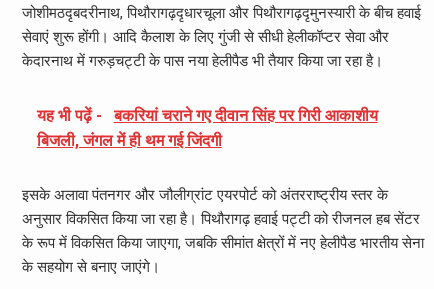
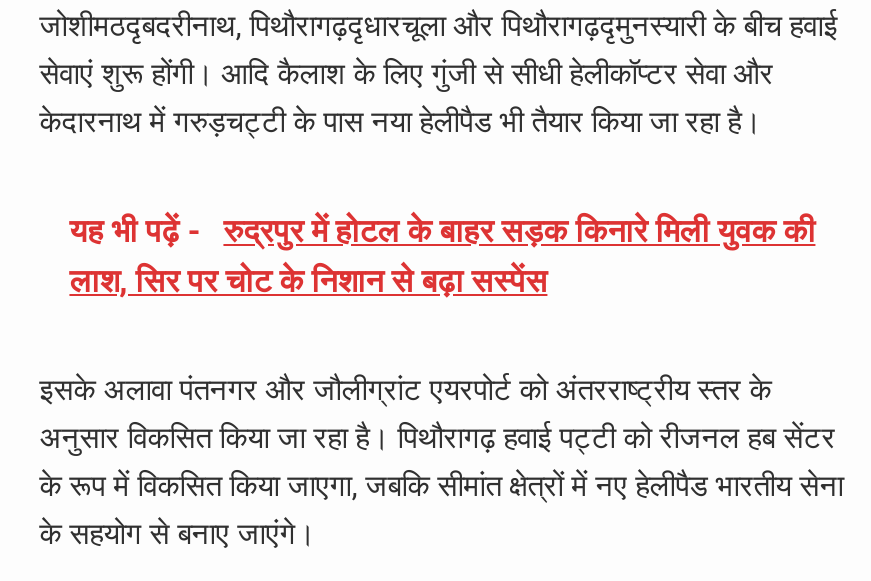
- यह भी पढ़ें - बकरियां चराने गए दीवान सिंह पर गिरी आकाशीय
- बिजली, जंगल में ही थम गई जिंदगी
+ यह भी पढ़ें - रुद्रपुर में होटल के बाहर सड़क किनारे मिली युवक की
+ लाश, सिर पर चोट के निशान से बढ़ा सस्पेंस
